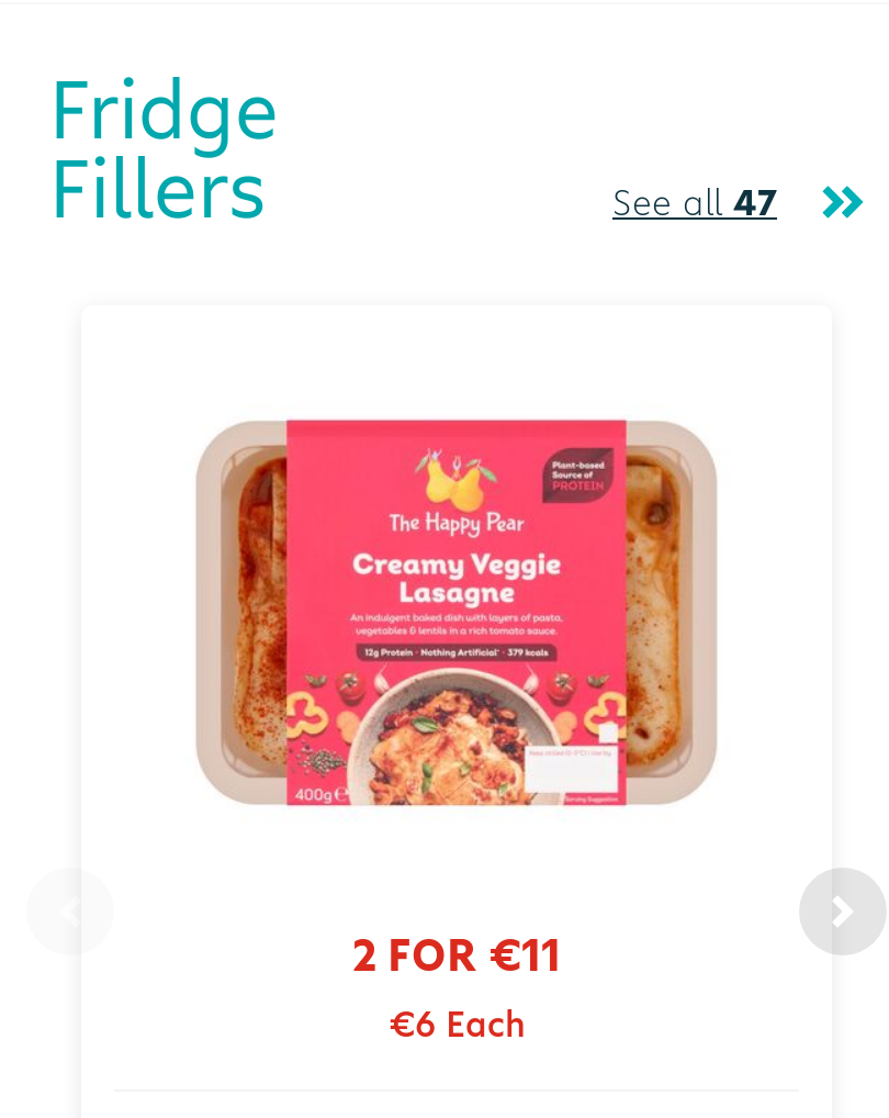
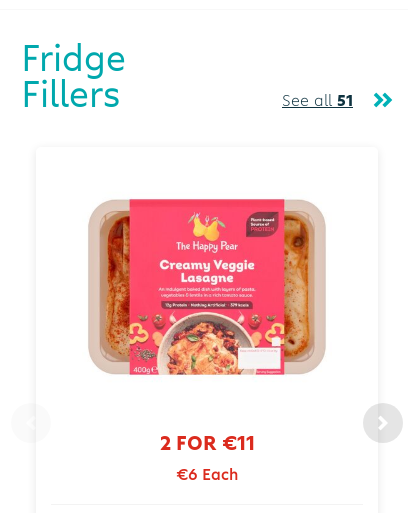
- See all 47
+ See all 51
